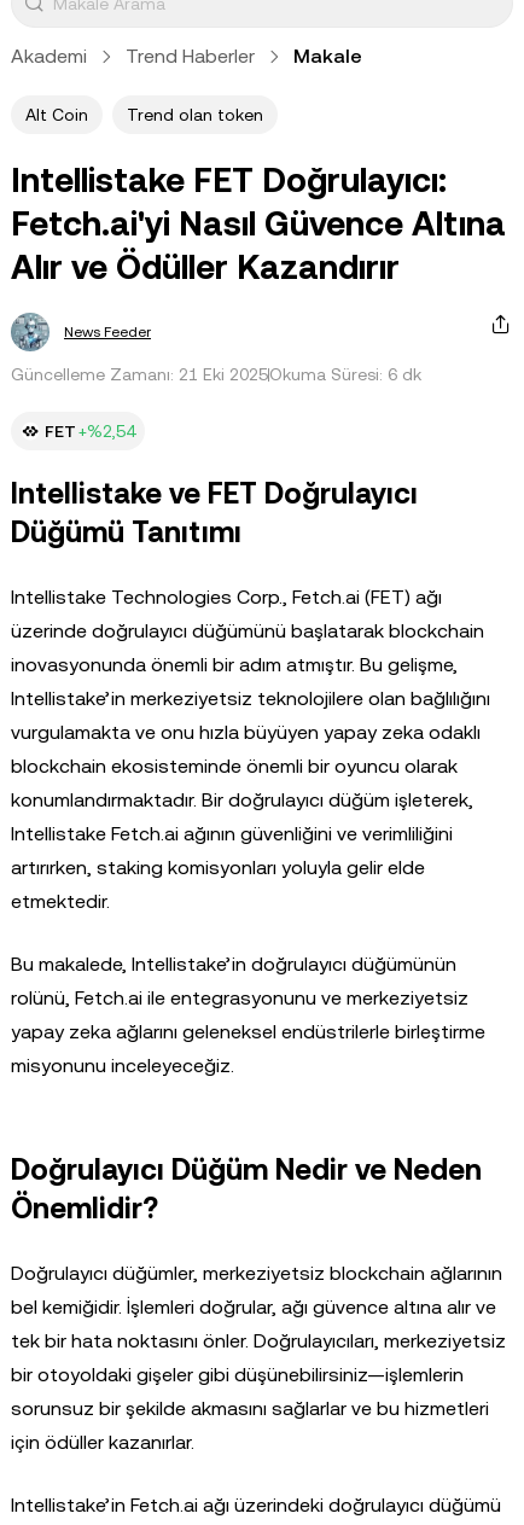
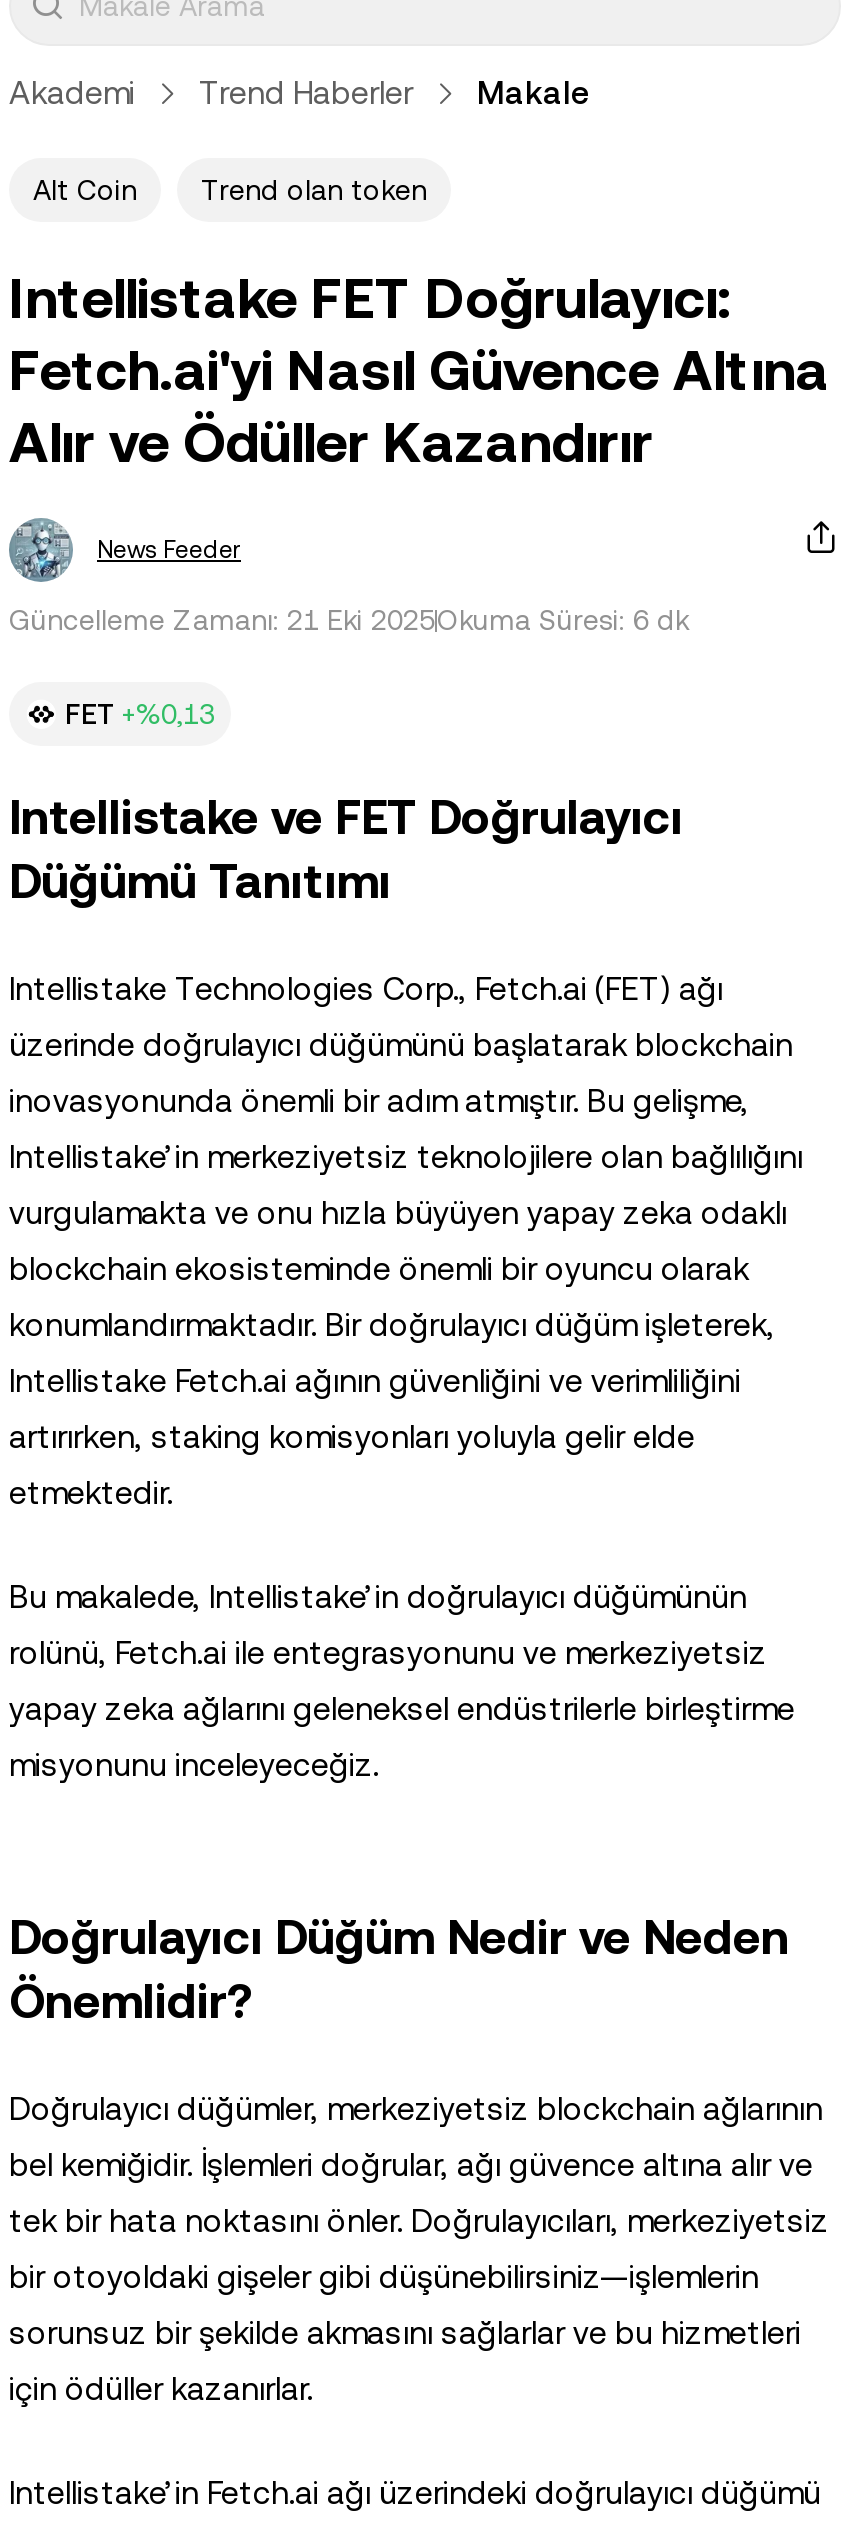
- FET +%2,54
+ FET +%0,13
